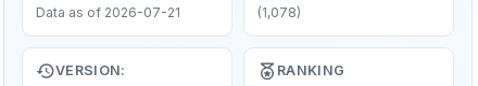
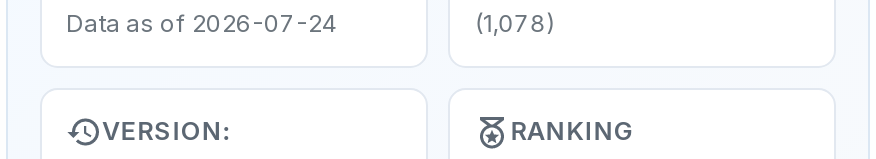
- Data as of 2026-07-21
+ Data as of 2026-07-24
